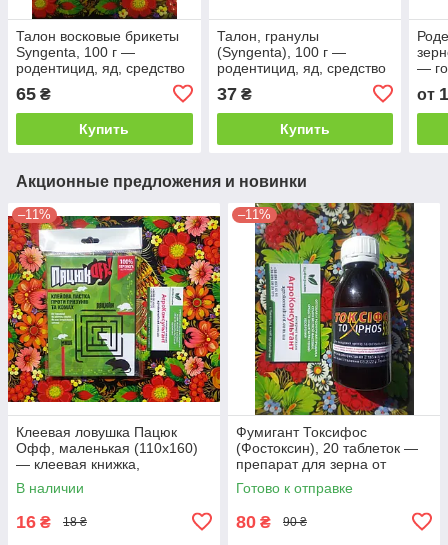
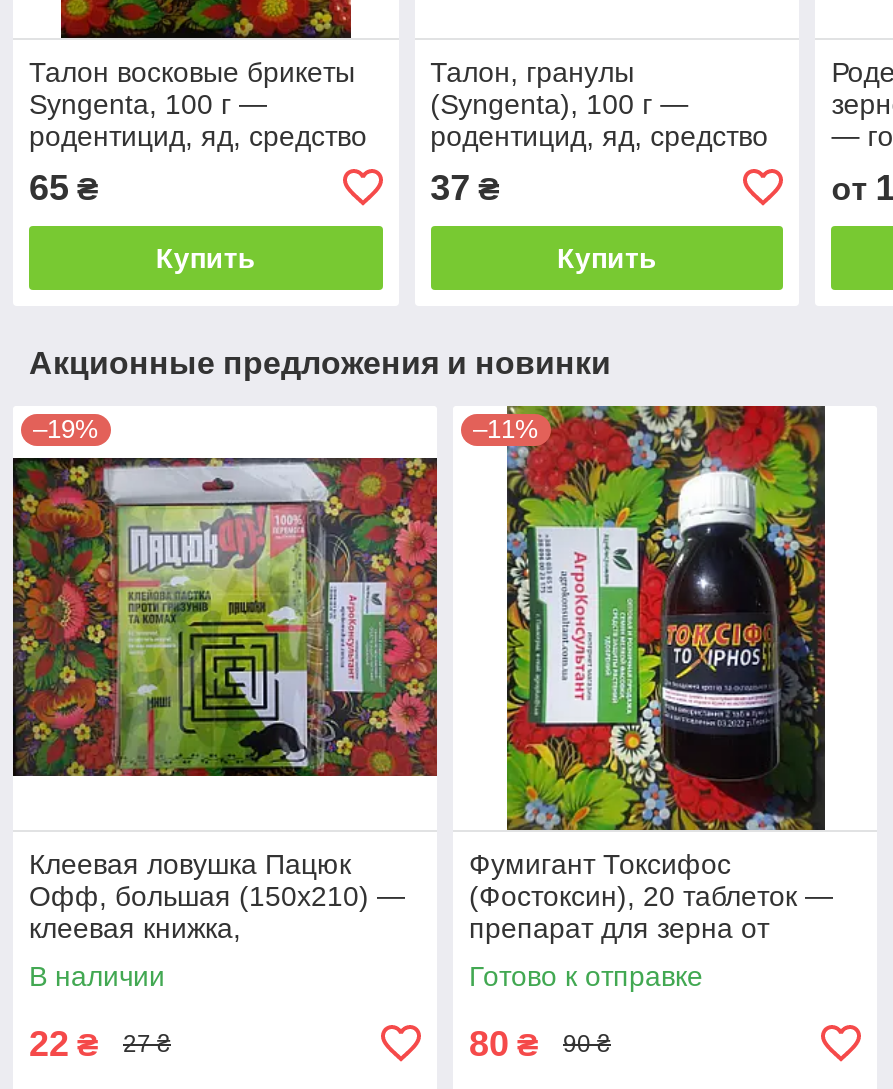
- [image]
- –11%
+ [image]
+ –19%

- Офф, маленькая (110х160)
- — клеевая книжка,
+ Офф, большая (150х210) —
+ клеевая книжка,

- 16 ₴
+ 22 ₴

- 18 ₴
+ 27 ₴
